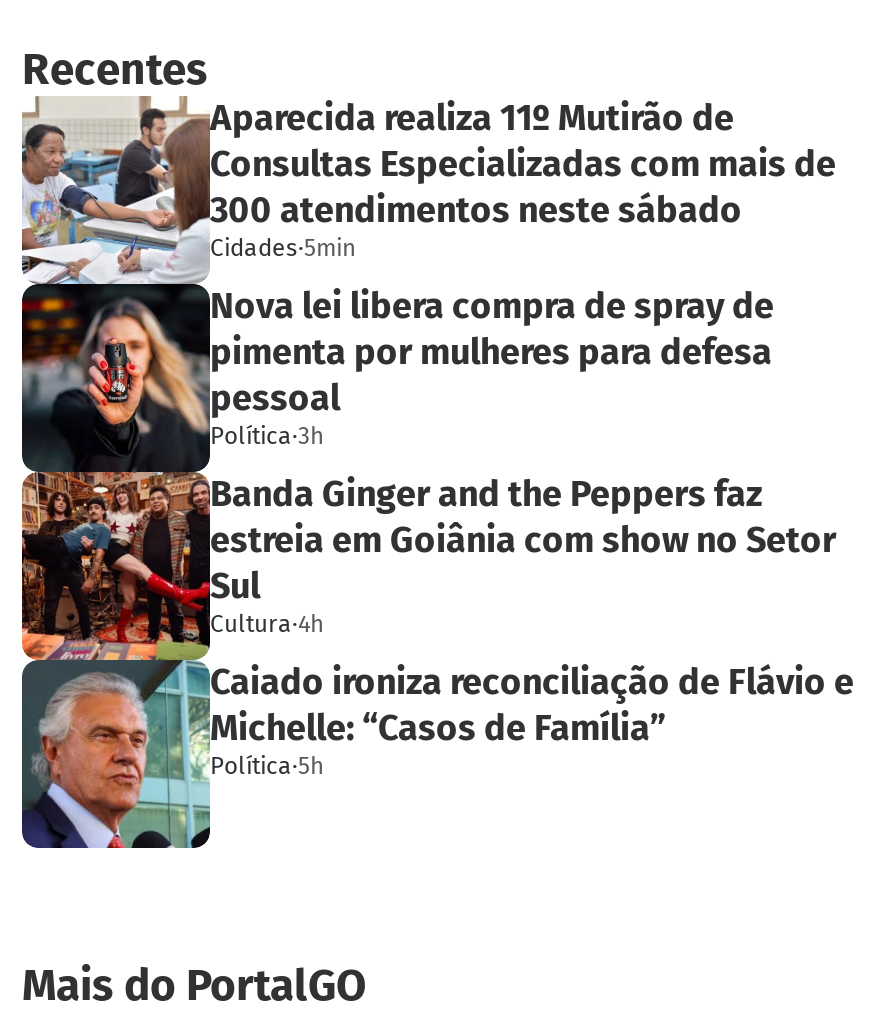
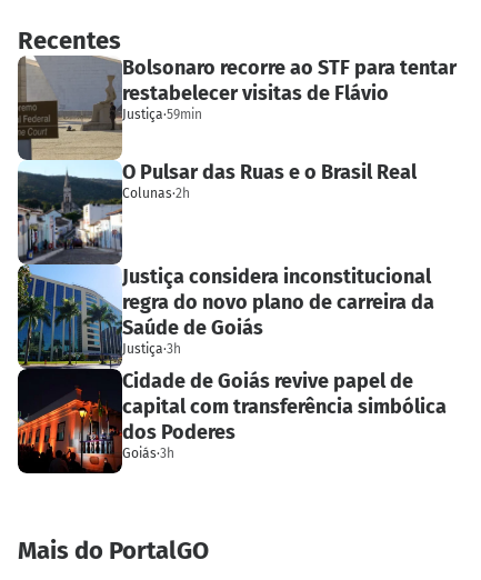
- [image]
- Aparecida realiza 11º Mutirão de
- Consultas Especializadas com mais de
- 300 atendimentos neste sábado
- Cidades·5min
+ [image]
+ Bolsonaro recorre ao STF para tentar
+ restabelecer visitas de Flávio
+ Justiça·59min

- Nova lei libera compra de spray de
- pimenta por mulheres para defesa
- pessoal
- Política·3h
+ O Pulsar das Ruas e o Brasil Real
+ Colunas·2h

- Banda Ginger and the Peppers faz
- estreia em Goiânia com show no Setor
- Sul
- Cultura·4h
+ Justiça considera inconstitucional
+ regra do novo plano de carreira da
+ Saúde de Goiás
+ Justiça·3h

- Caiado ironiza reconciliação de Flávio e
- Michelle: “Casos de Família”
- Política·5h
+ Cidade de Goiás revive papel de
+ capital com transferência simbólica
+ dos Poderes
+ Goiás·3h
